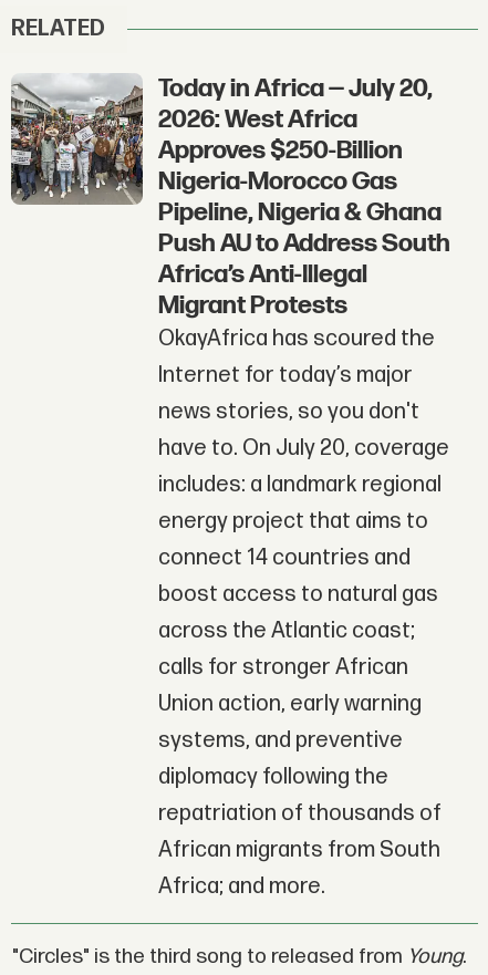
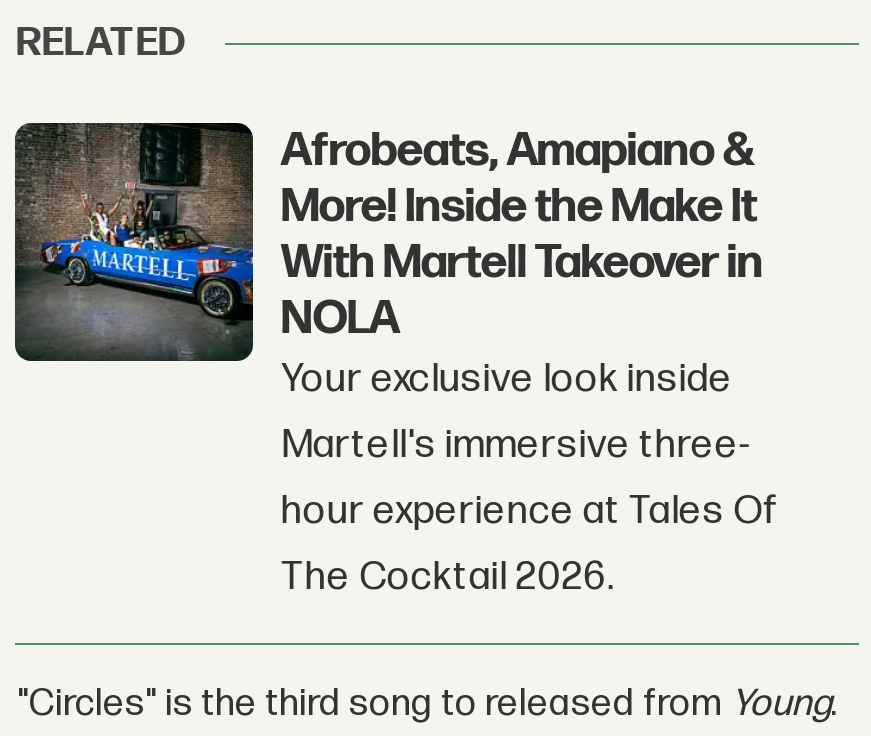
- [image]
- Today in Africa — July 20,
- 2026: West Africa
- Approves $250-Billion
- Nigeria-Morocco Gas
- Pipeline, Nigeria & Ghana
- Push AU to Address South
- Africa’s Anti-Illegal
- Migrant Protests
- OkayAfrica has scoured the
- Internet for today’s major
- news stories, so you don't
- have to. On July 20, coverage
- includes: a landmark regional
- energy project that aims to
- connect 14 countries and
- boost access to natural gas
- across the Atlantic coast;
- calls for stronger African
- Union action, early warning
- systems, and preventive
- diplomacy following the
- repatriation of thousands of
- African migrants from South
- Africa; and more.
+ [image]
+ Afrobeats, Amapiano &
+ More! Inside the Make It
+ With Martell Takeover in
+ NOLA
+ Your exclusive look inside
+ Martell's immersive three-
+ hour experience at Tales Of
+ The Cocktail 2026.
